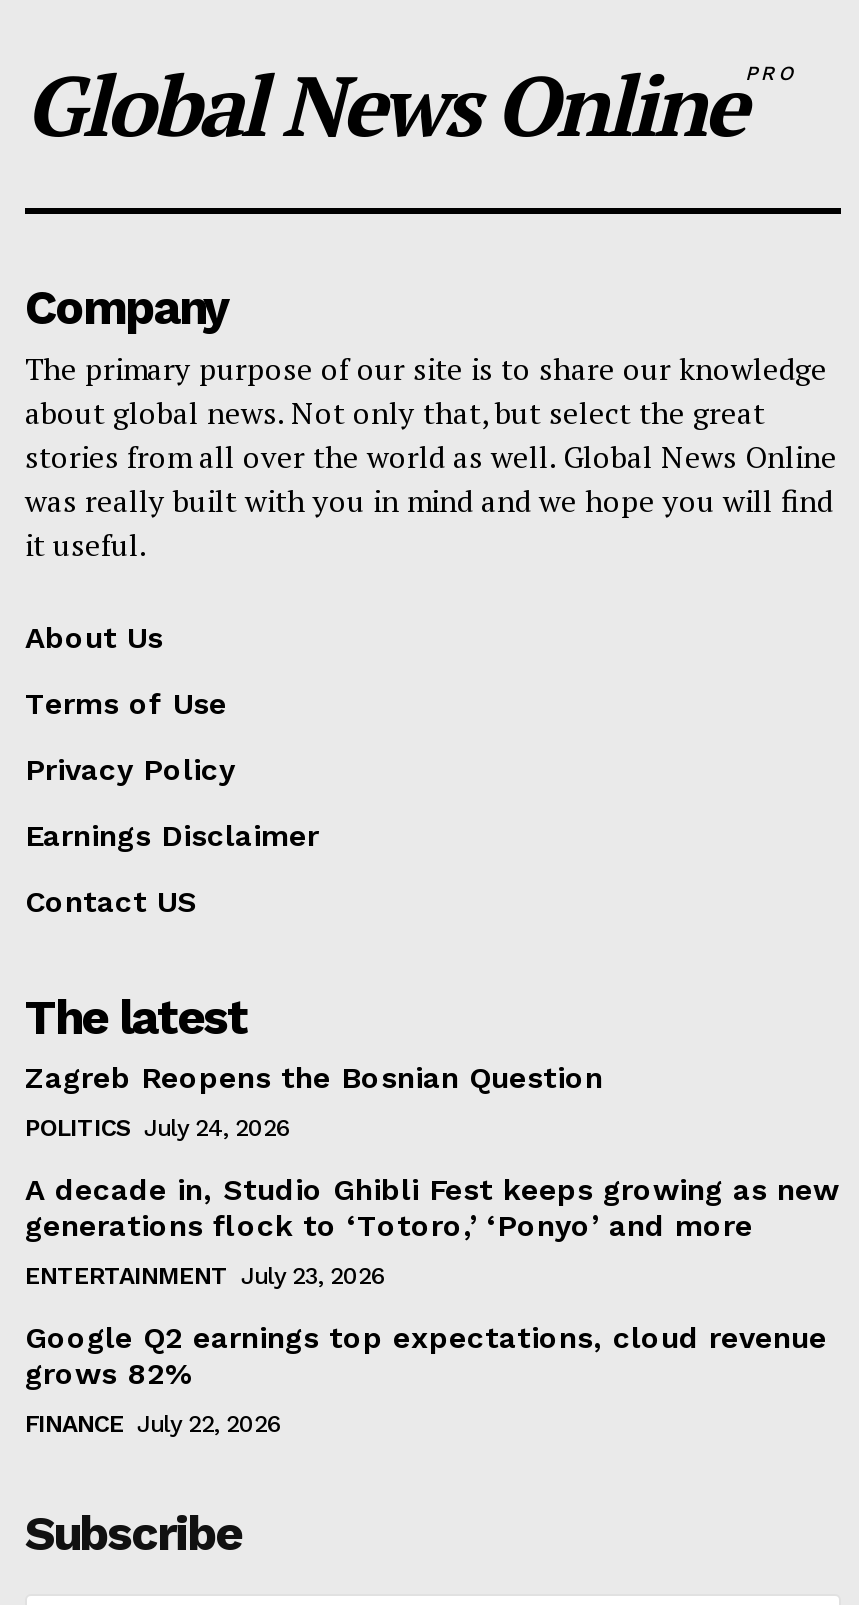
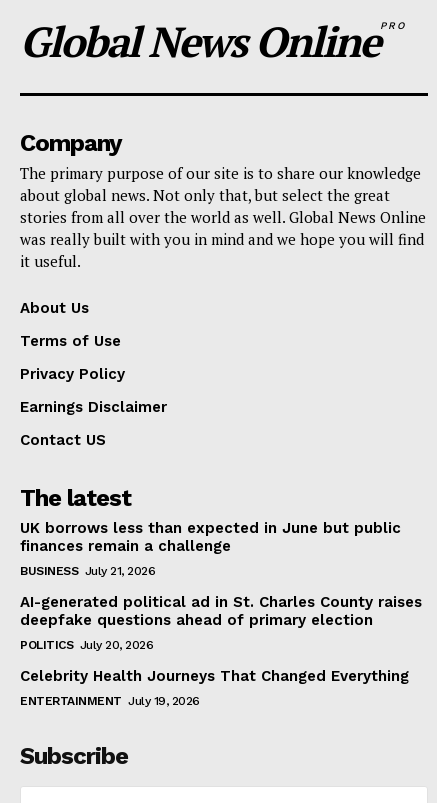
- Zagreb Reopens the Bosnian Question
+ UK borrows less than expected in June but public
+ finances remain a challenge

- POLITICS July 24, 2026
+ BUSINESS July 21, 2026

- A decade in, Studio Ghibli Fest keeps growing as new
- generations flock to ‘Totoro,’ ‘Ponyo’ and more
+ AI-generated political ad in St. Charles County raises
+ deepfake questions ahead of primary election

- ENTERTAINMENT July 23, 2026
+ POLITICS July 20, 2026

- Google Q2 earnings top expectations, cloud revenue
- grows 82%
+ Celebrity Health Journeys That Changed Everything

- FINANCE July 22, 2026
+ ENTERTAINMENT July 19, 2026
